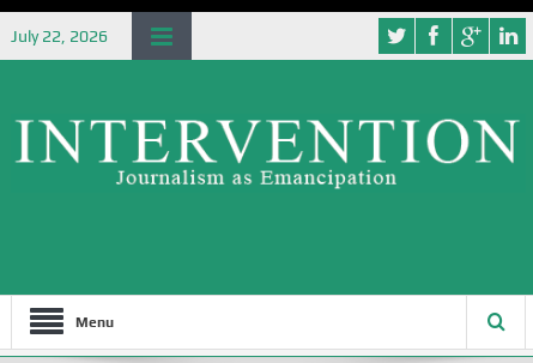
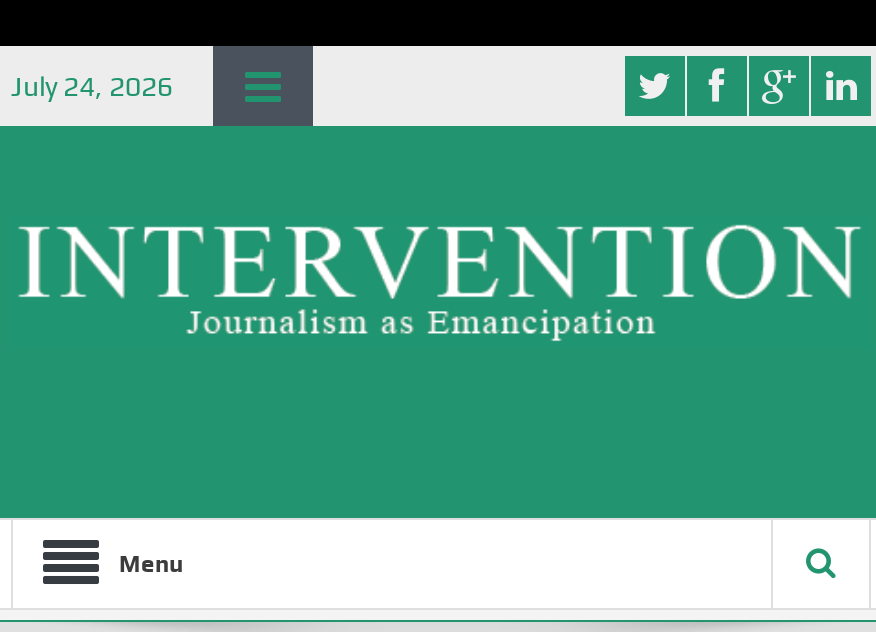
- July 22, 2026
+ July 24, 2026
